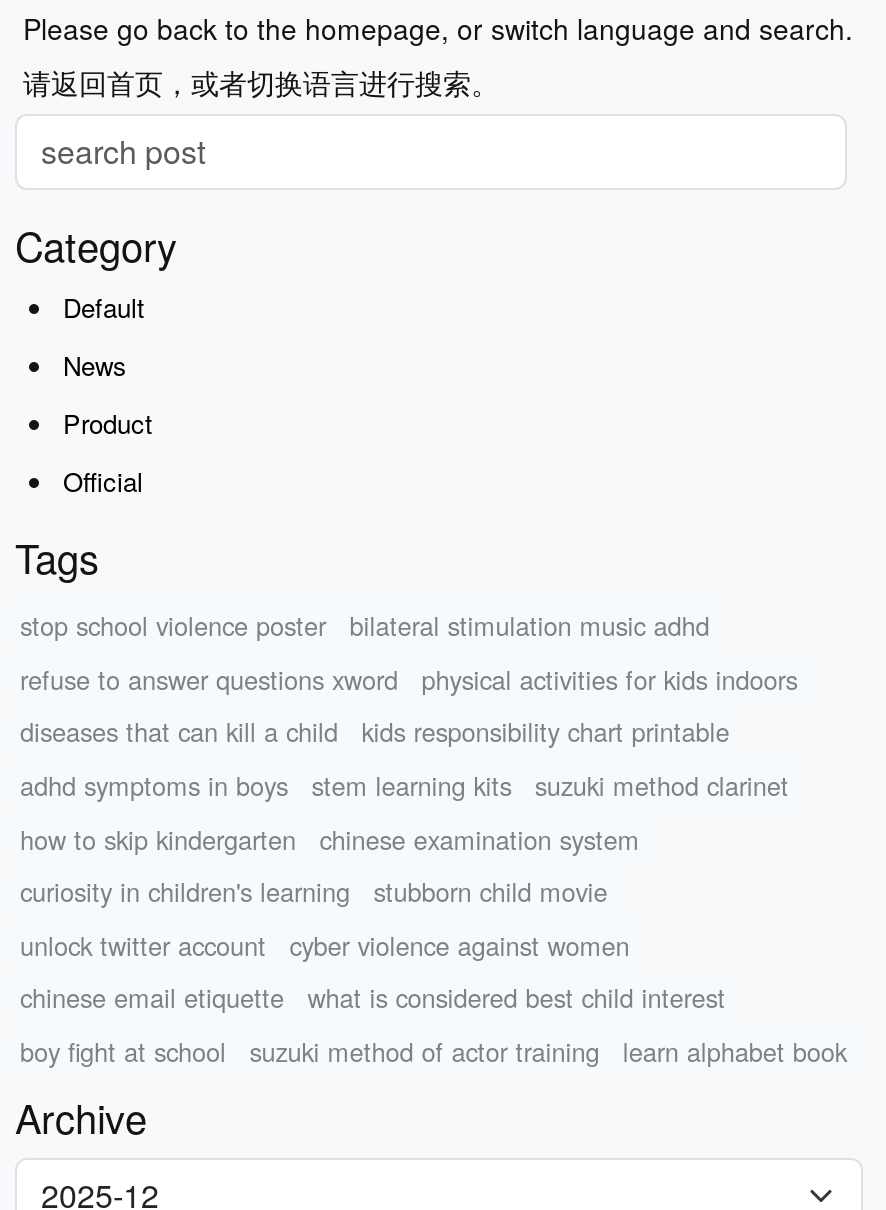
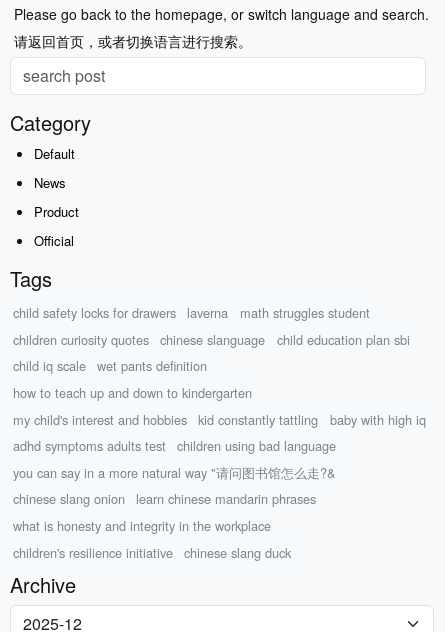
- stop school violence poster
- bilateral stimulation music adhd
- refuse to answer questions xword
- physical activities for kids indoors
- diseases that can kill a child
- kids responsibility chart printable
- adhd symptoms in boys
- stem learning kits
- suzuki method clarinet
- how to skip kindergarten
- chinese examination system
- curiosity in children's learning
- stubborn child movie
- unlock twitter account
- cyber violence against women
- chinese email etiquette
- what is considered best child interest
- boy fight at school
- suzuki method of actor training
- learn alphabet book
+ child safety locks for drawers
+ laverna
+ math struggles student
+ children curiosity quotes
+ chinese slanguage
+ child education plan sbi
+ child iq scale
+ wet pants definition
+ how to teach up and down to kindergarten
+ my child's interest and hobbies
+ kid constantly tattling
+ baby with high iq
+ adhd symptoms adults test
+ children using bad language
+ you can say in a more natural way "请问图书馆怎么走?&
+ chinese slang onion
+ learn chinese mandarin phrases
+ what is honesty and integrity in the workplace
+ children's resilience initiative
+ chinese slang duck
